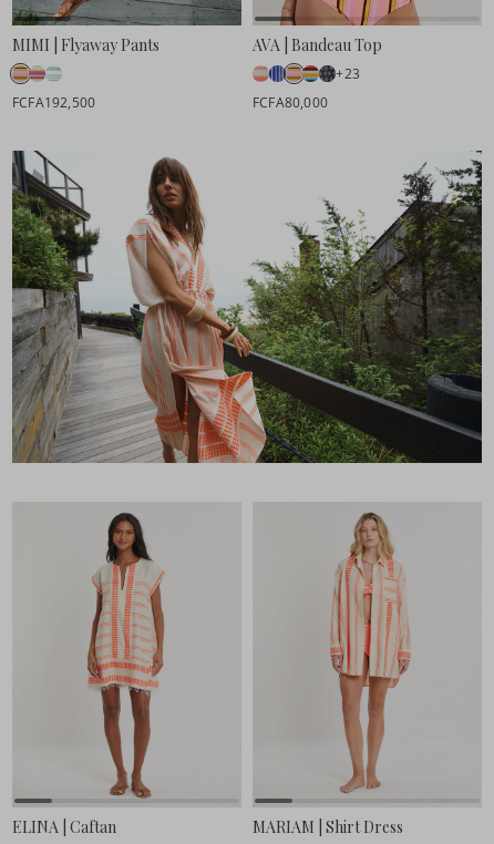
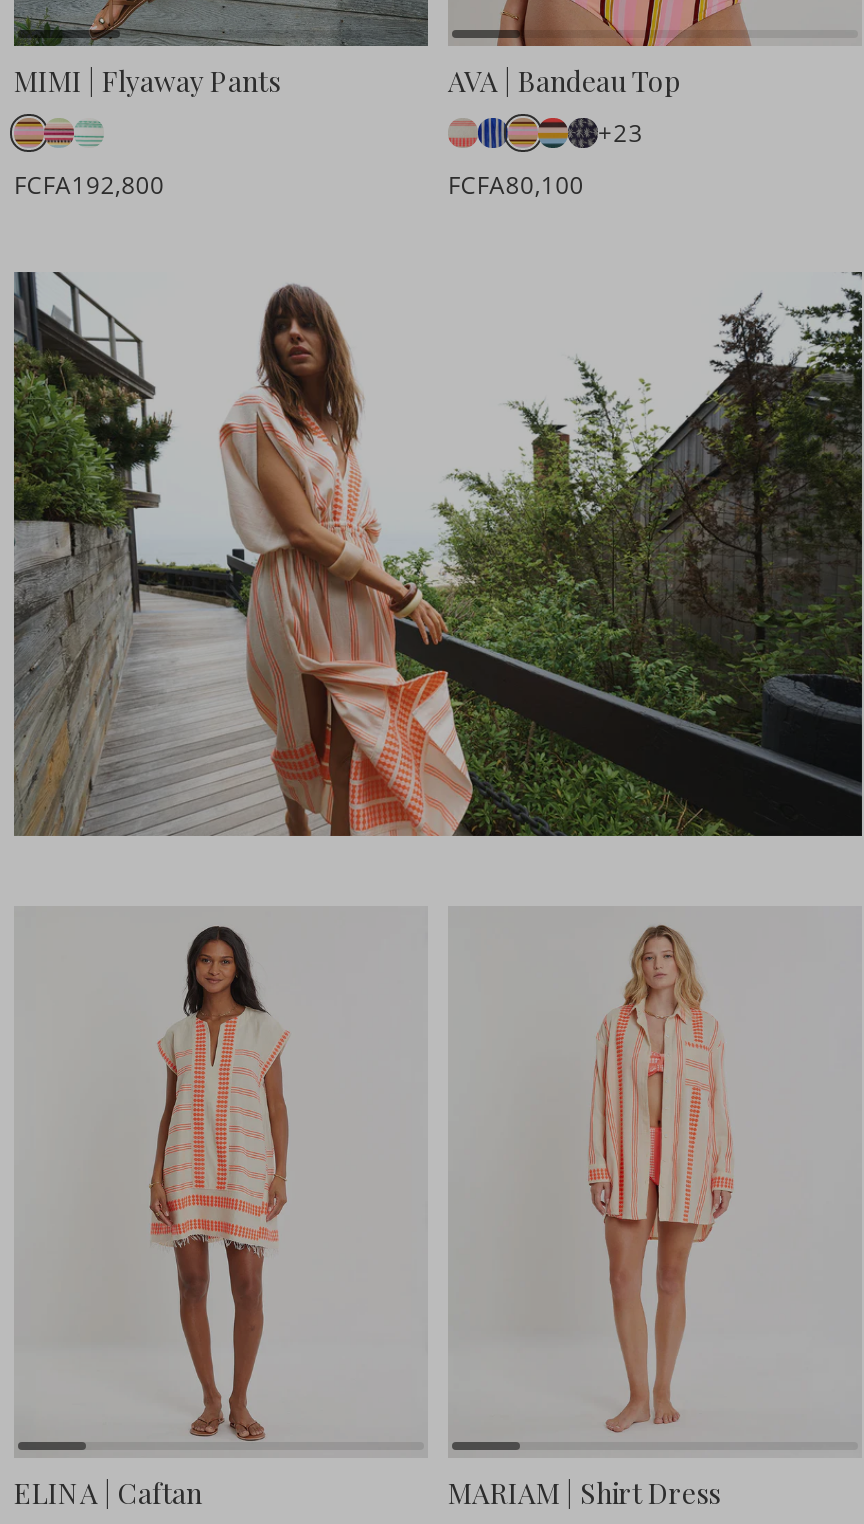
- FCFA192,500
+ FCFA192,800

- FCFA80,000
+ FCFA80,100
